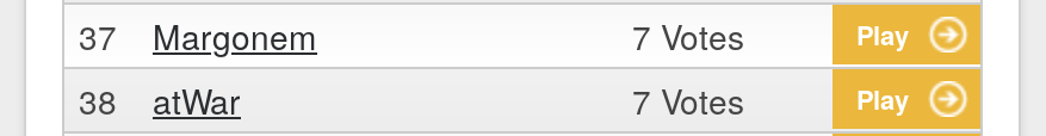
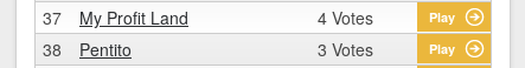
- Margonem
- 7 Votes
+ My Profit Land
+ 4 Votes

- atWar
- 7 Votes
+ Pentito
+ 3 Votes
